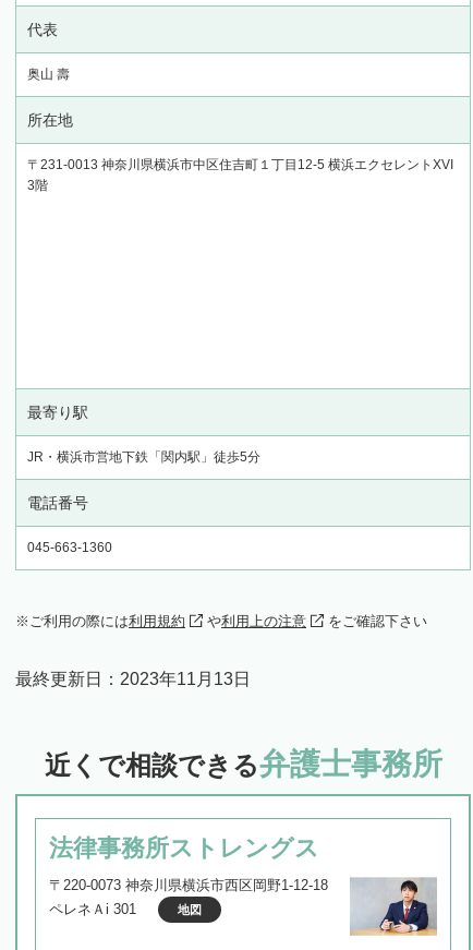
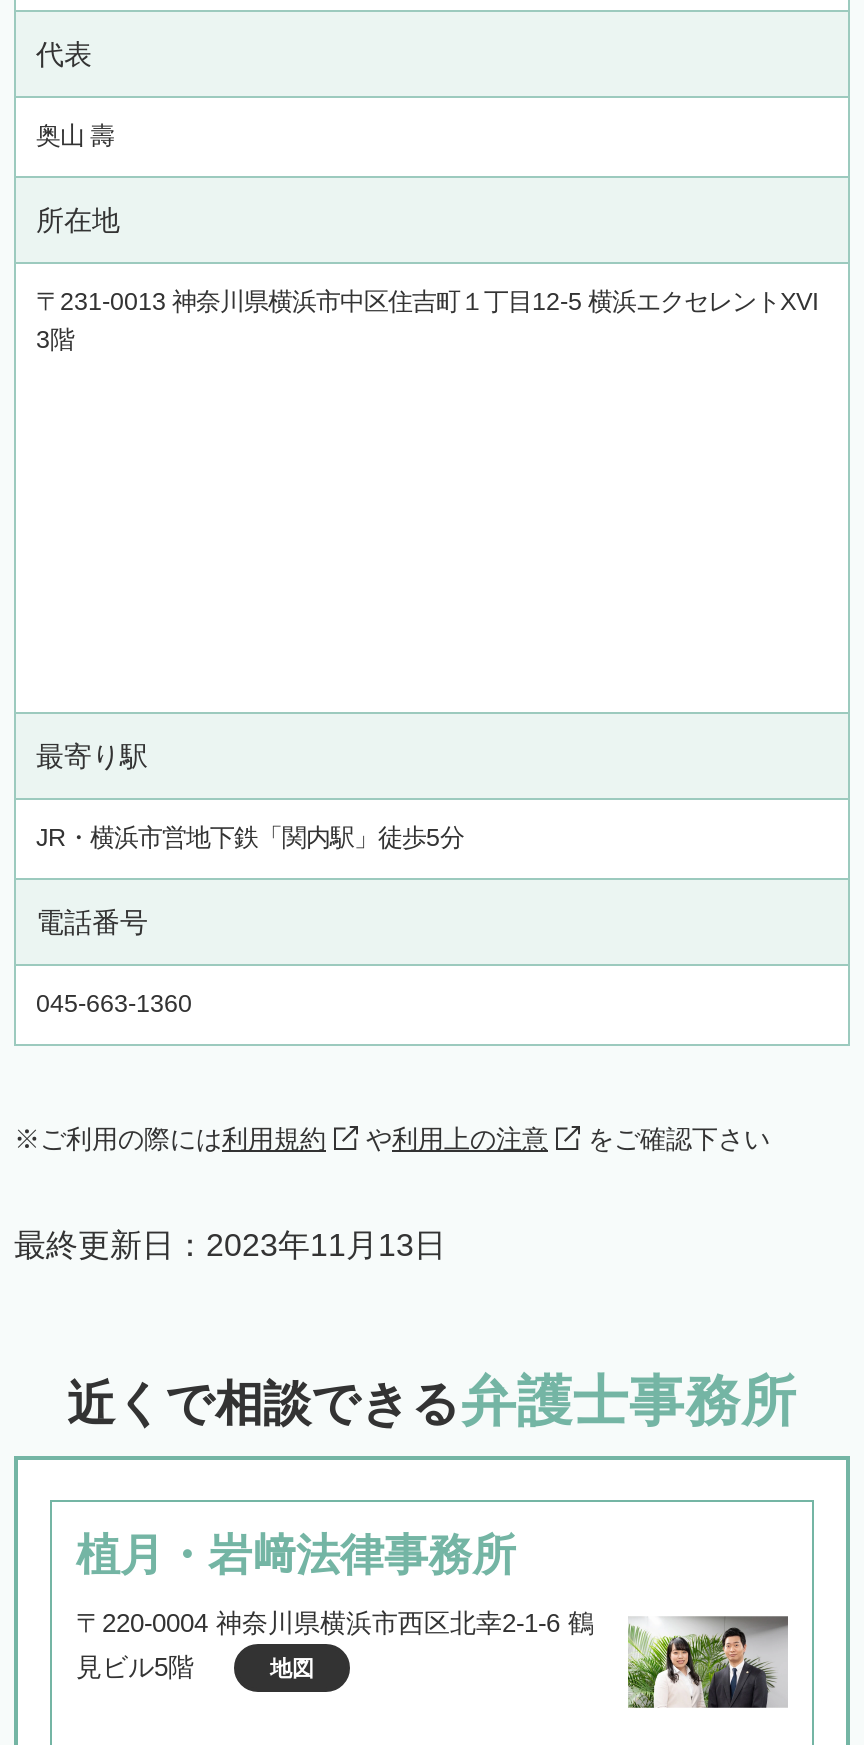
- 法律事務所ストレングス
+ 植月・岩﨑法律事務所

- [image]
- 〒220-0073 神奈川県横浜市西区岡野1-12-18
+ [image]
+ 〒220-0004 神奈川県横浜市西区北幸2-1-6 鶴

- ペレネＡi 301
+ 見ビル5階
